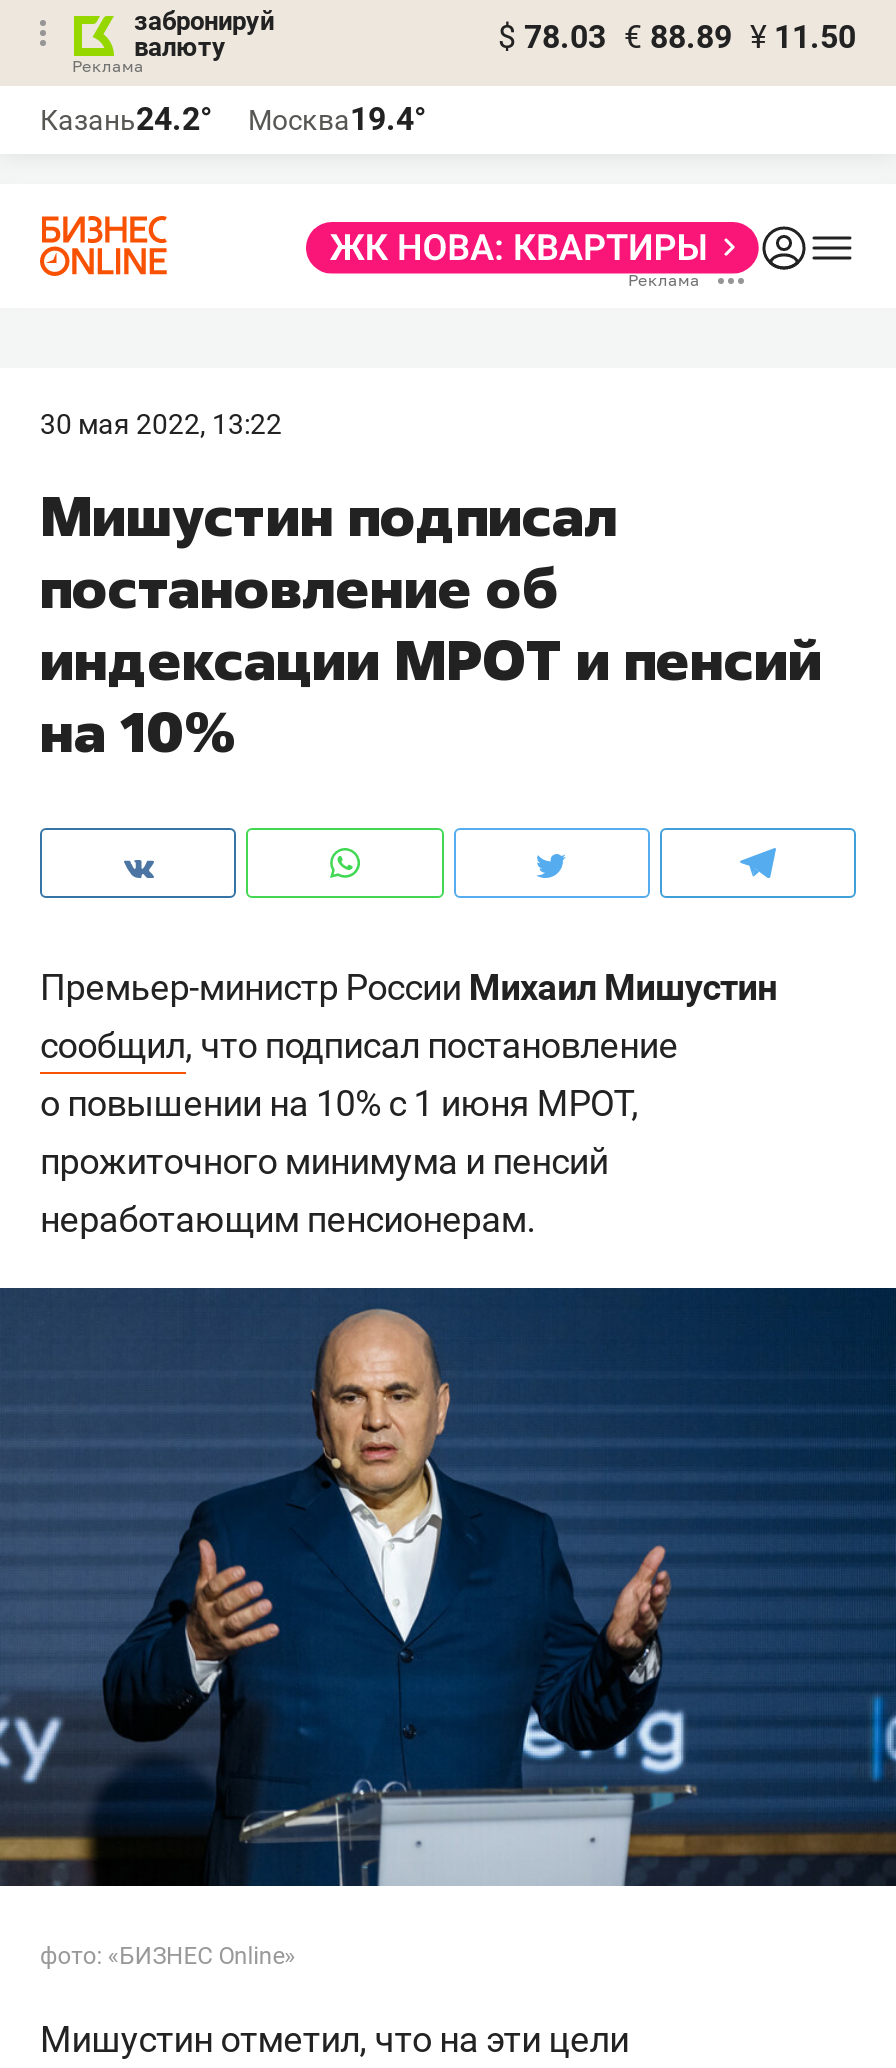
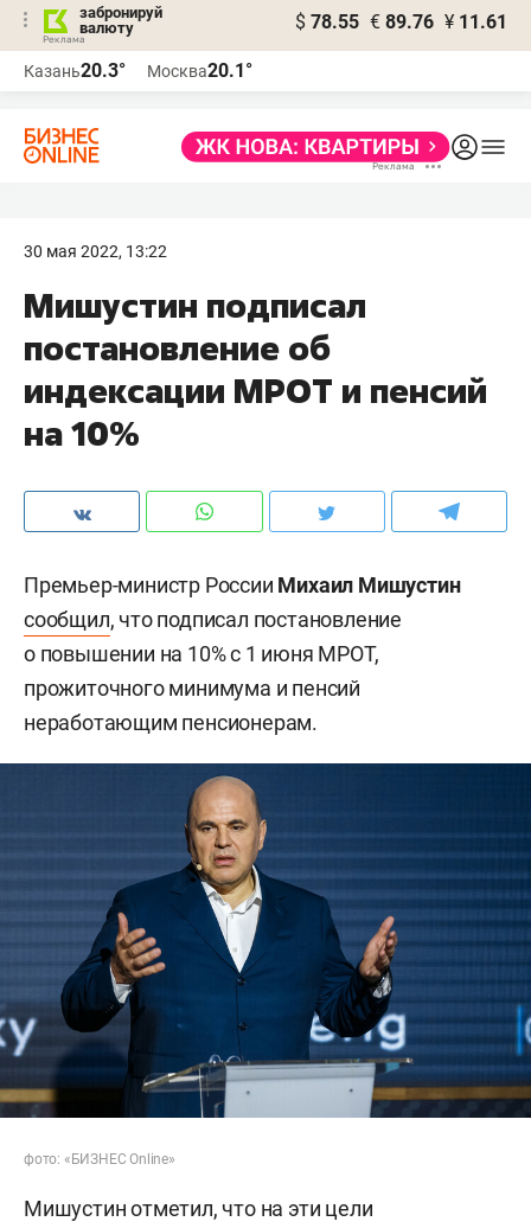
- $ 78.03 € 88.89 ¥ 11.50
+ $ 78.55 € 89.76 ¥ 11.61

- Казань24.2°
+ Казань20.3°

- Москва19.4°
+ Москва20.1°
